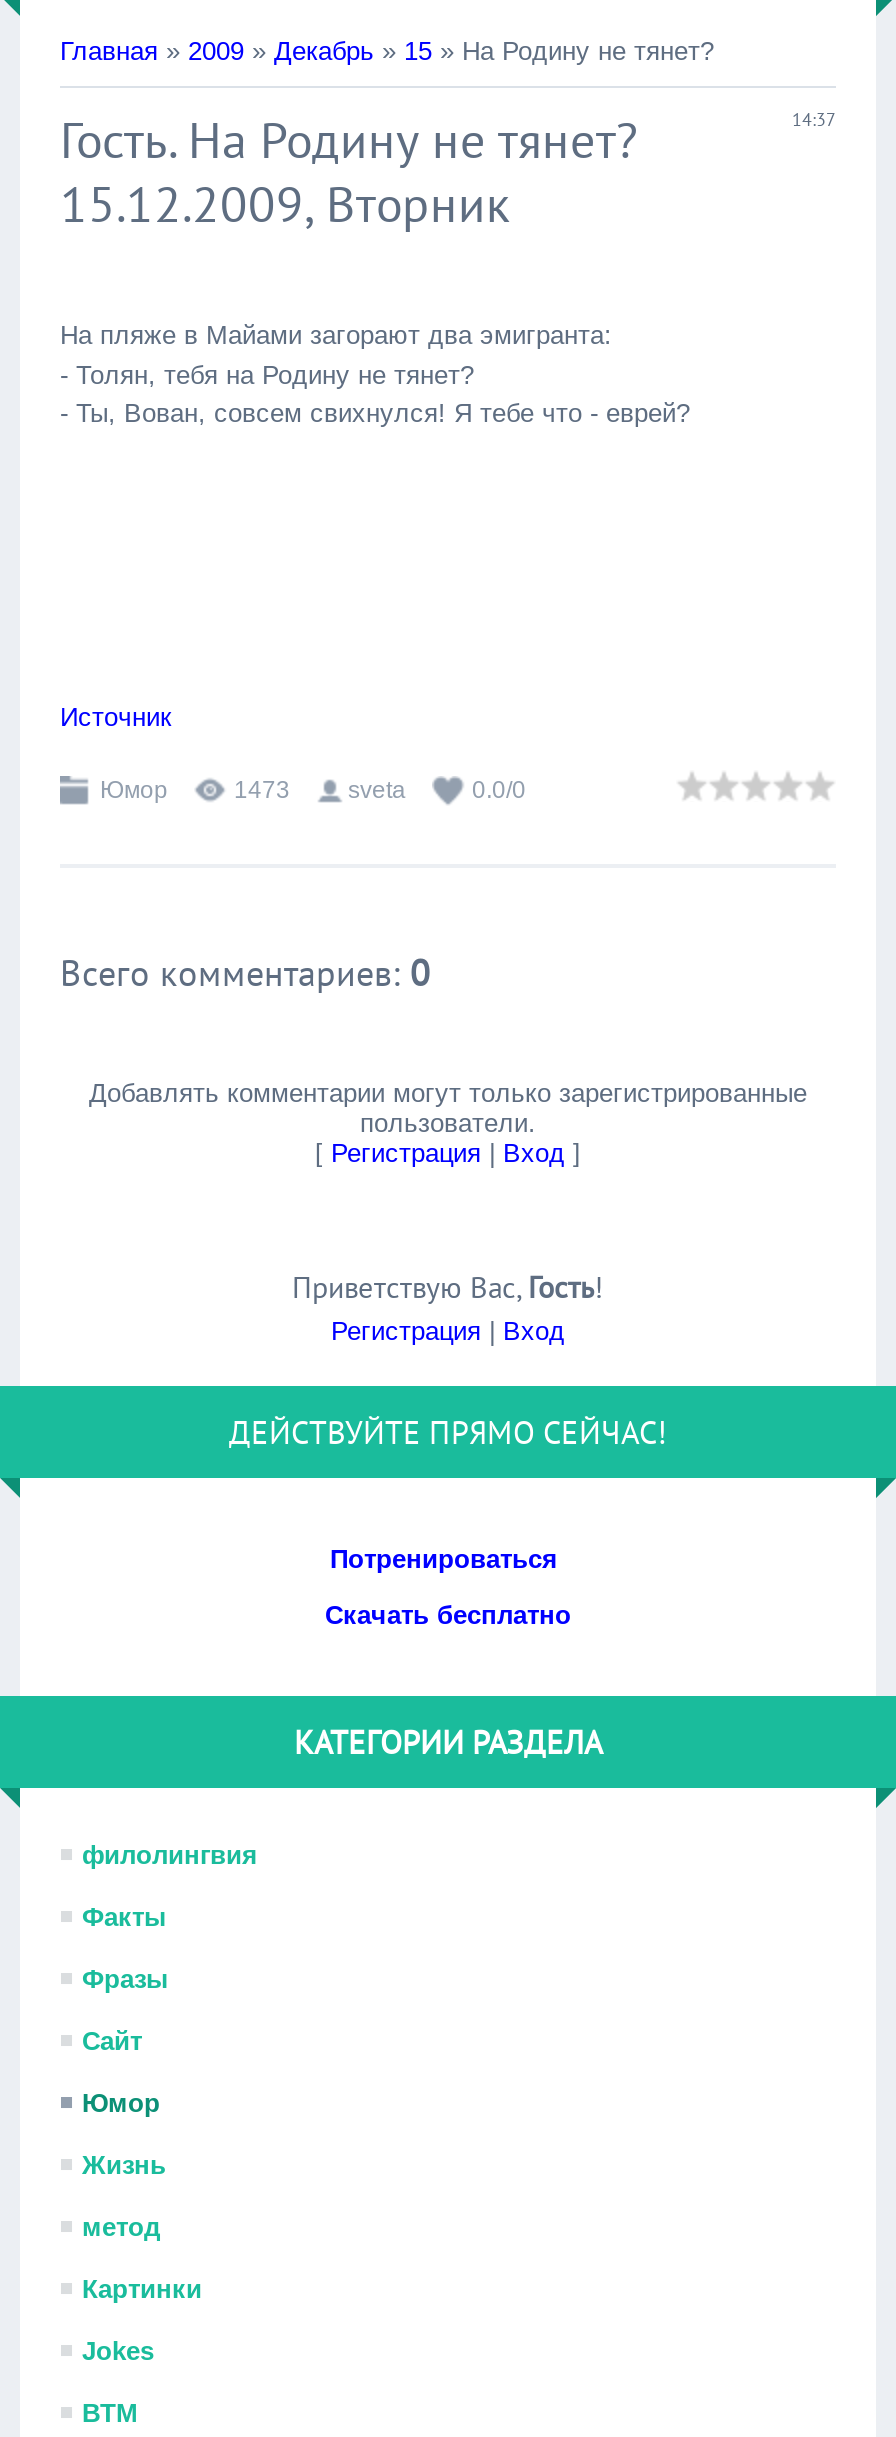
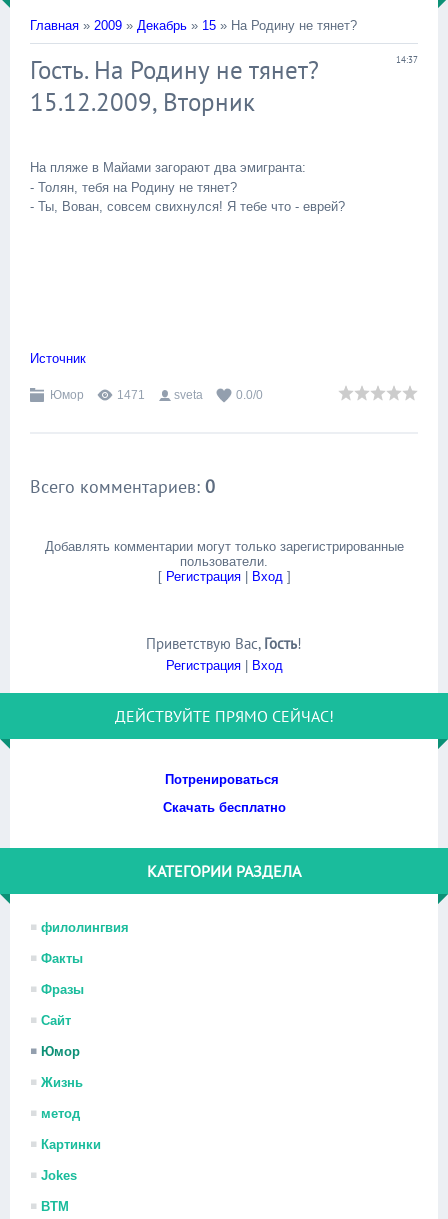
- 1473
+ 1471
